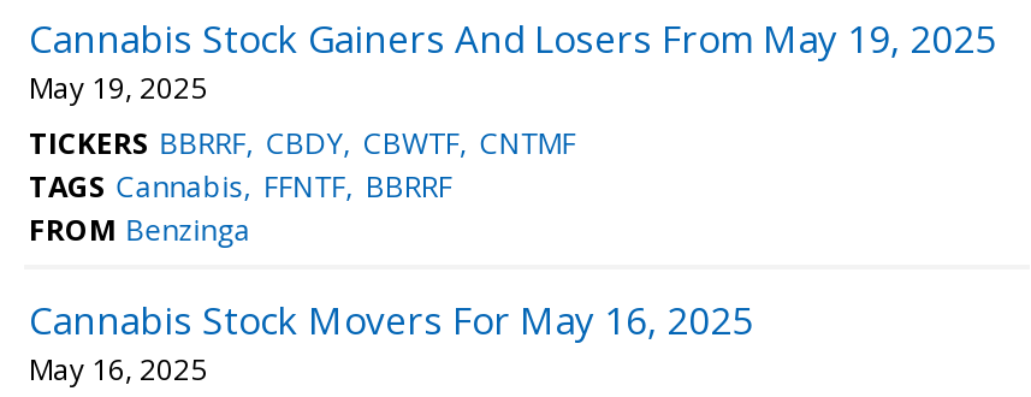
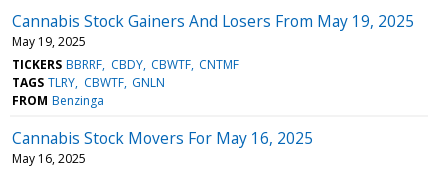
- TAGS Cannabis FFNTF BBRRF
+ TAGS TLRY CBWTF GNLN
